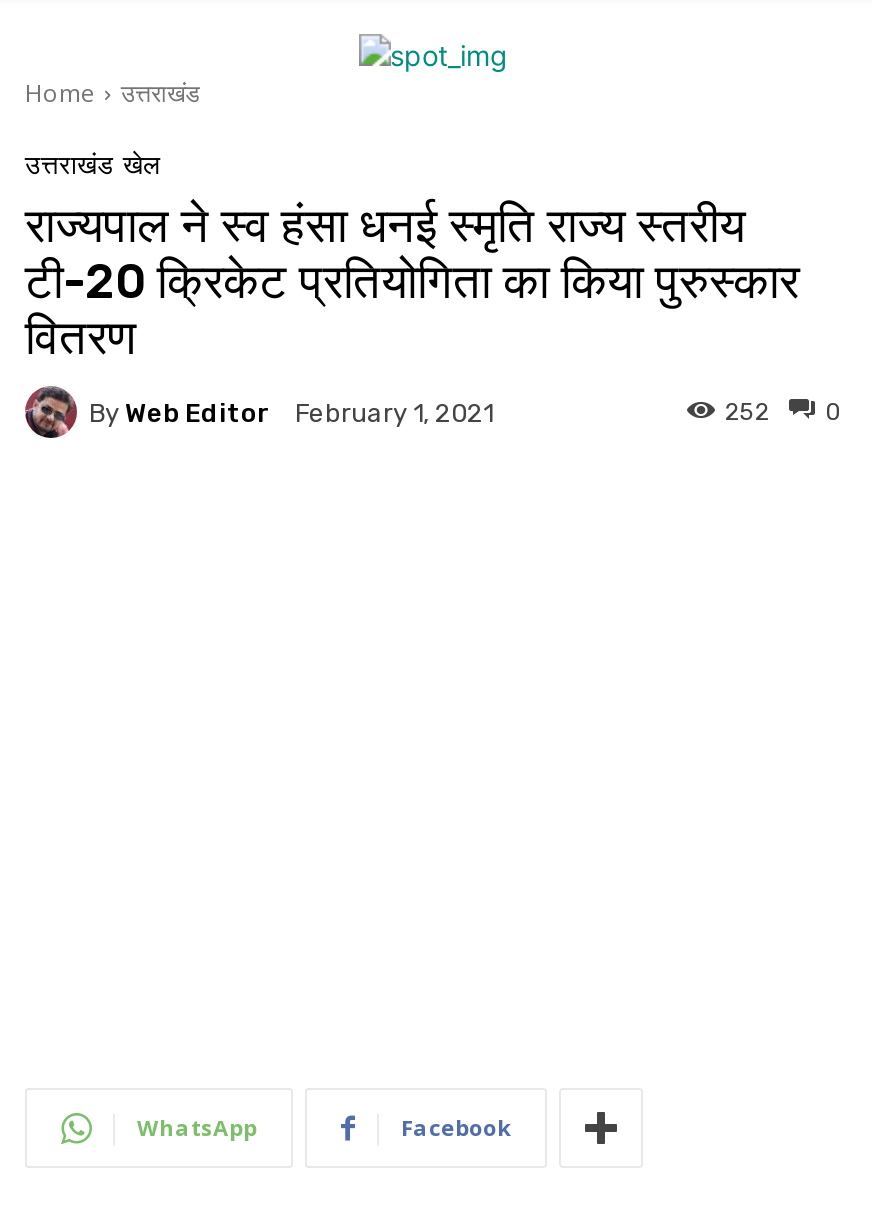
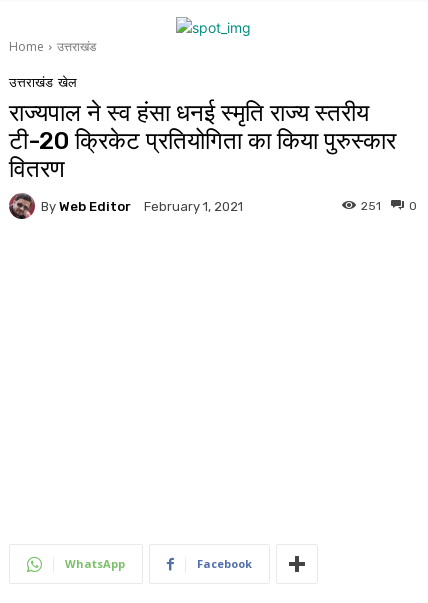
- 252 0
+ 251 0
